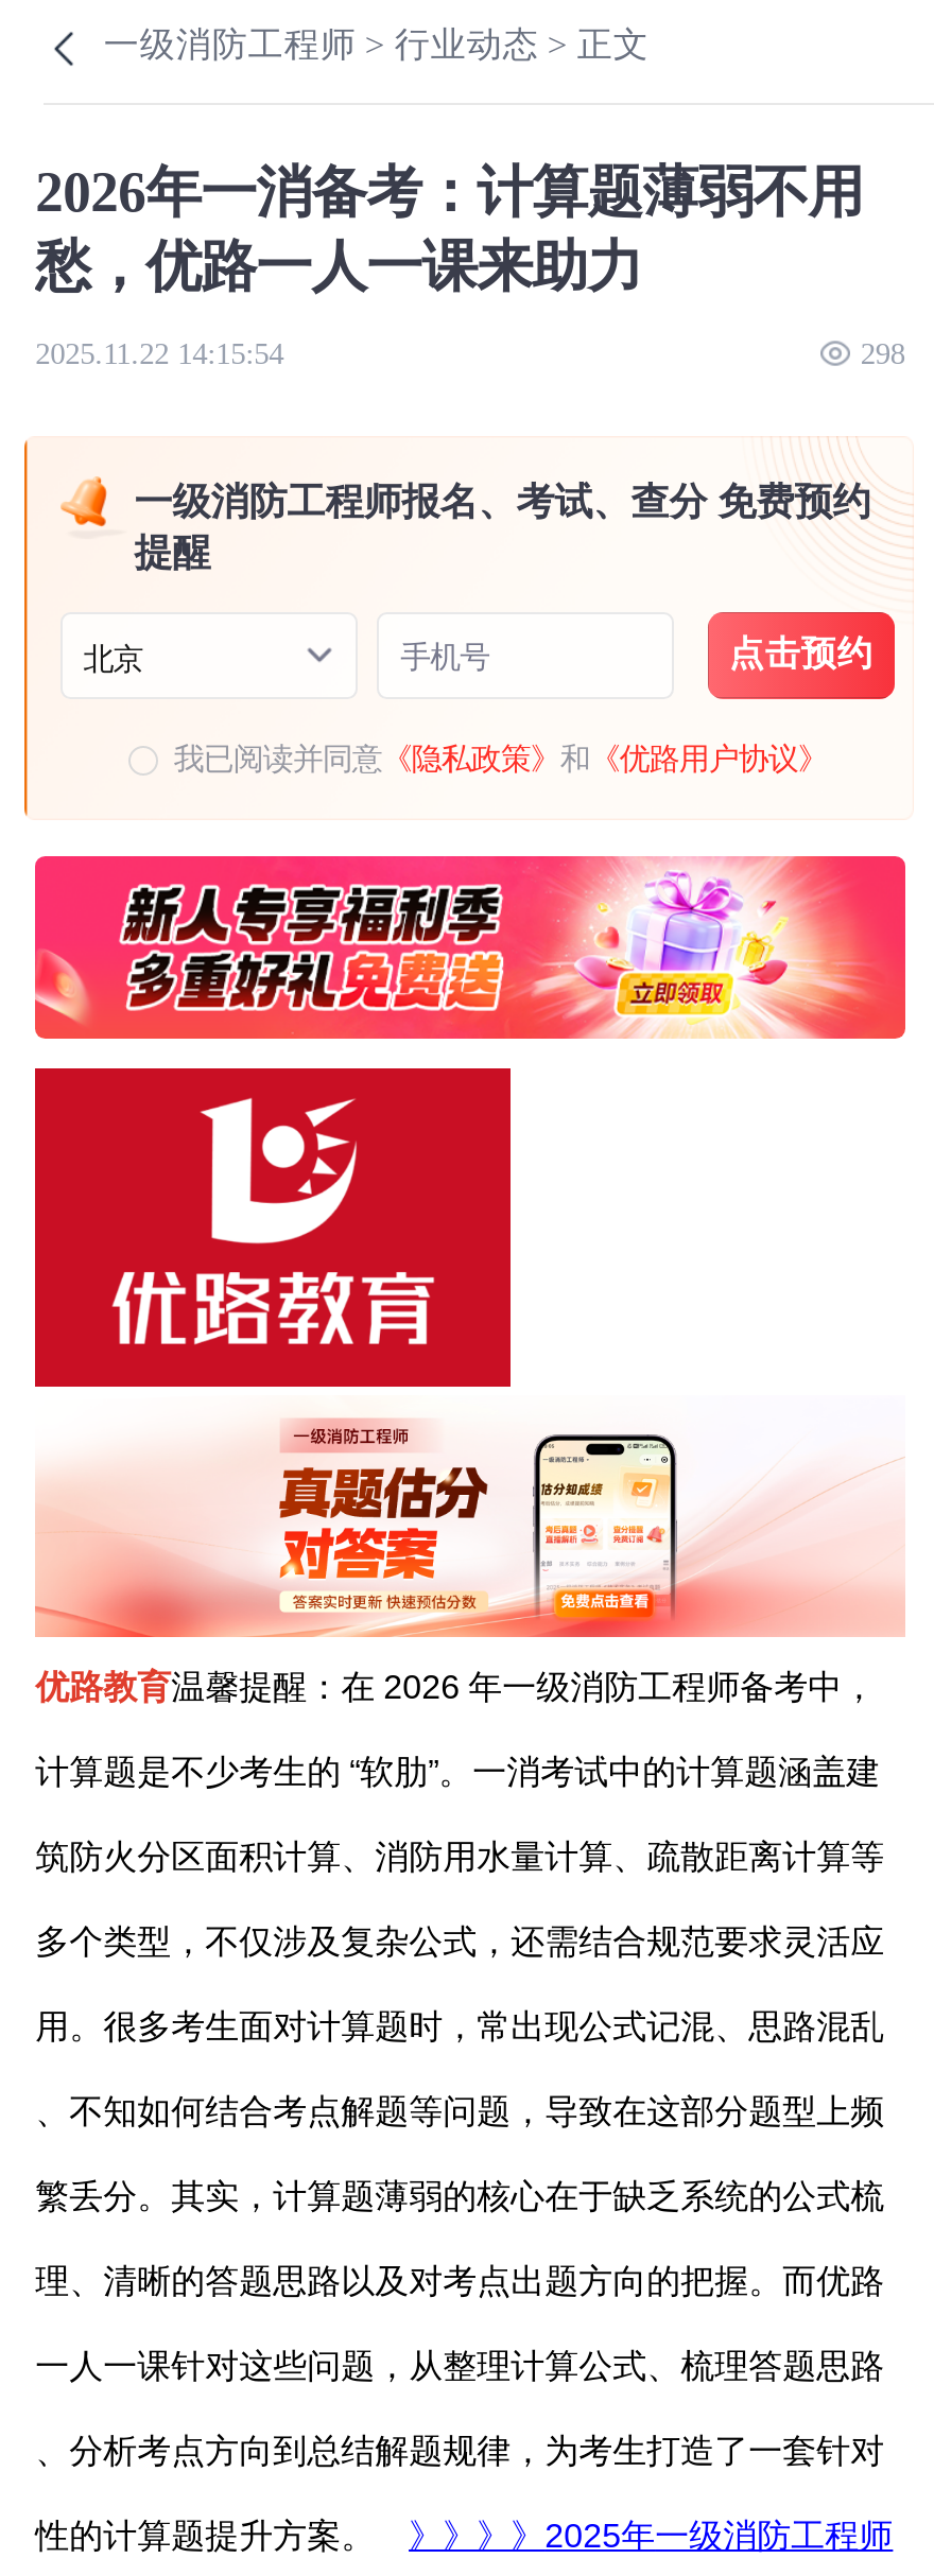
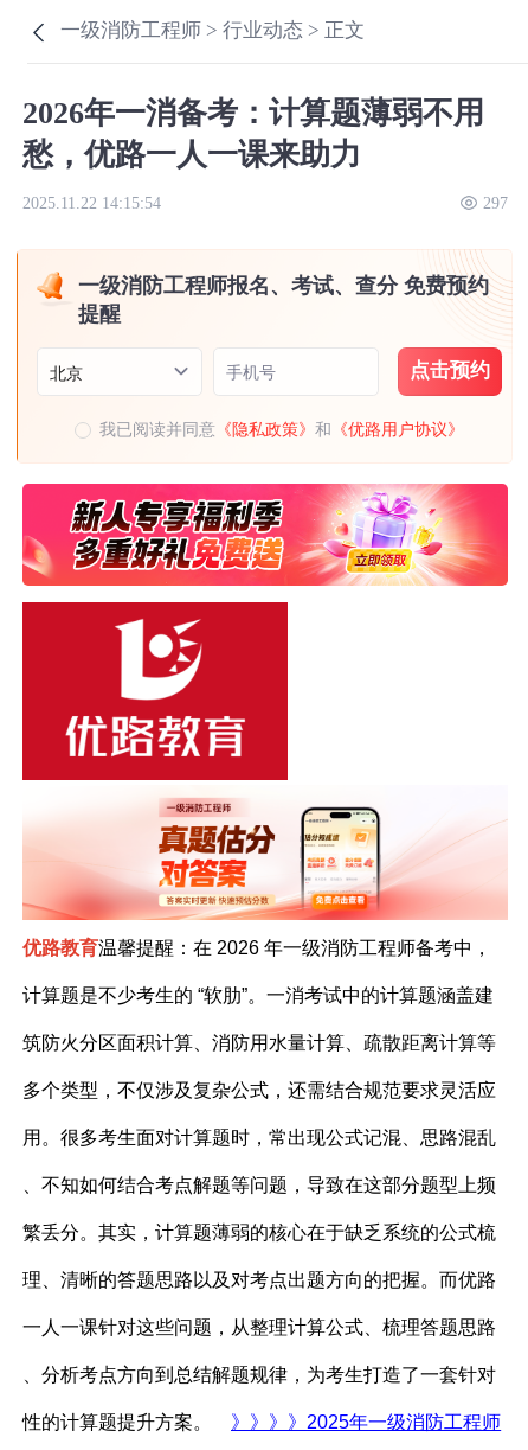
- 298
+ 297
